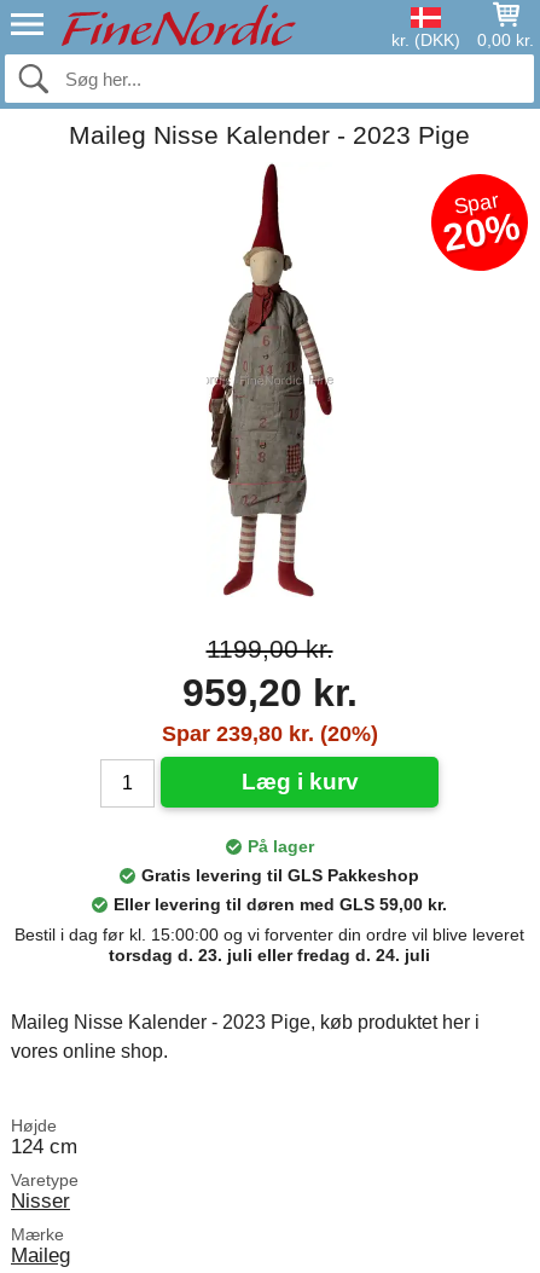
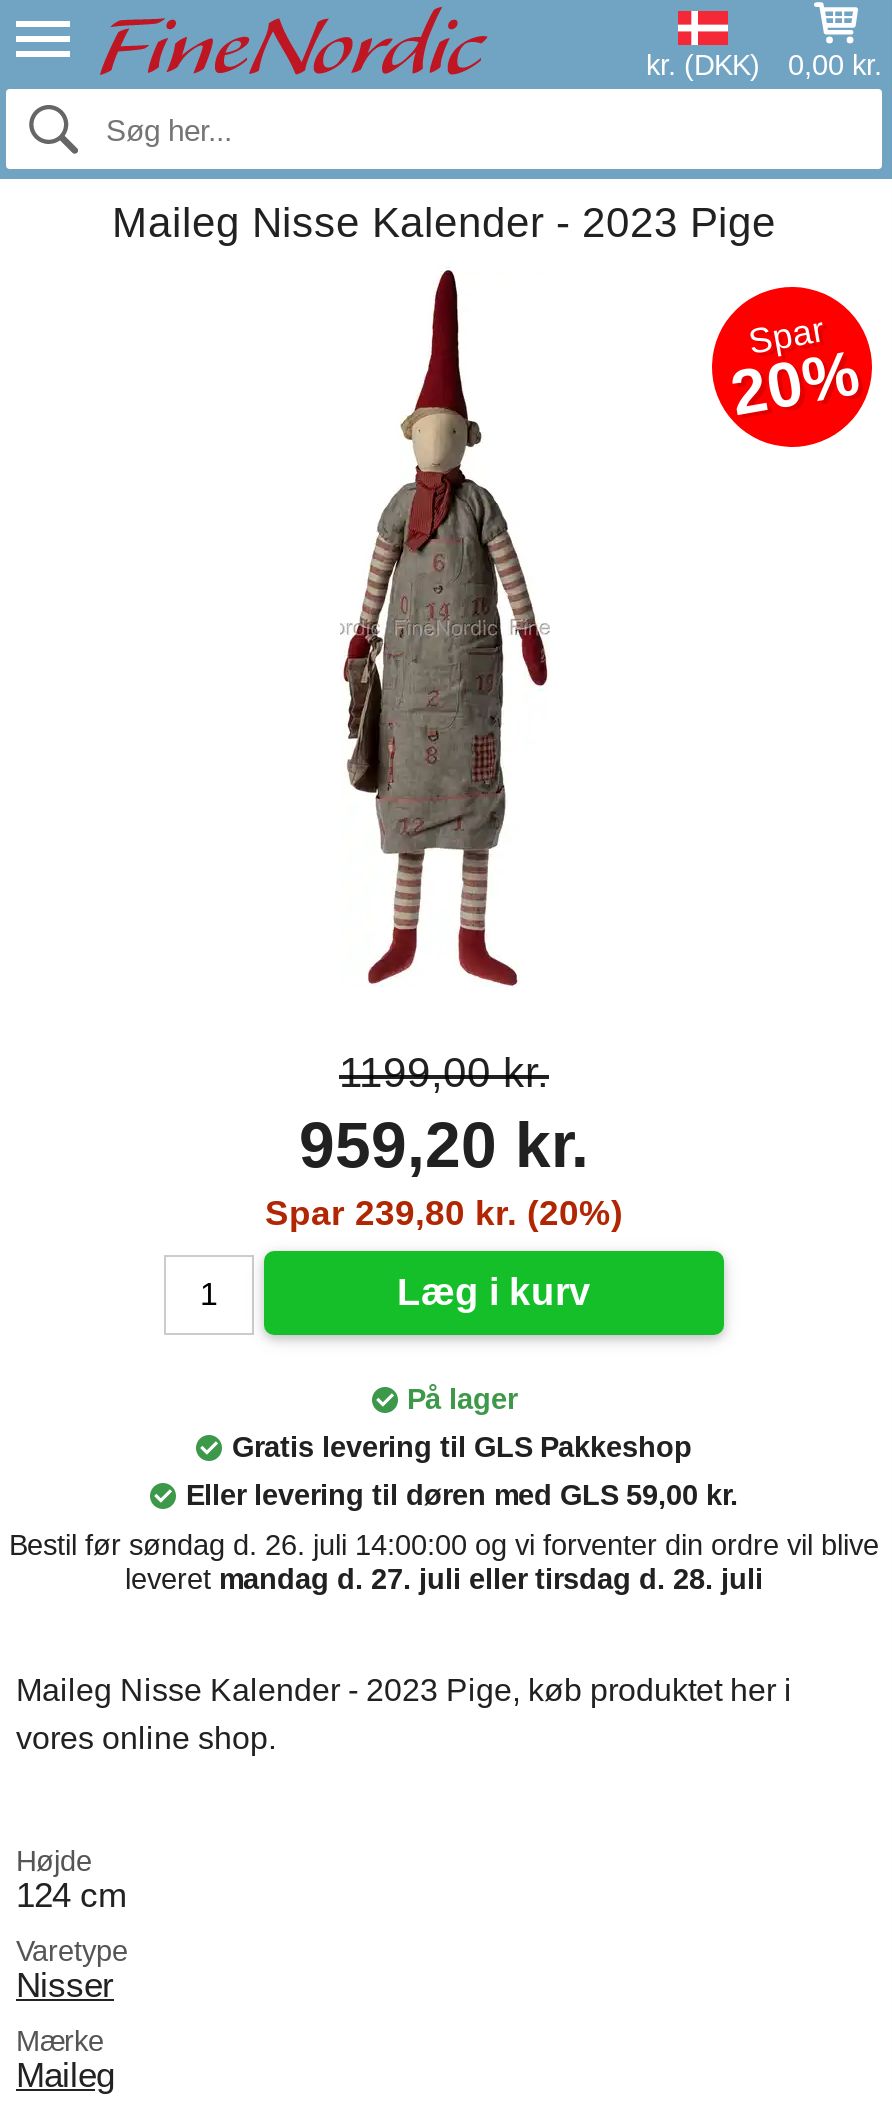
- Bestil i dag før kl. 15:00:00 og vi forventer din ordre vil blive leveret
- torsdag d. 23. juli eller fredag d. 24. juli
+ Bestil før søndag d. 26. juli 14:00:00 og vi forventer din ordre vil blive
+ leveret mandag d. 27. juli eller tirsdag d. 28. juli
